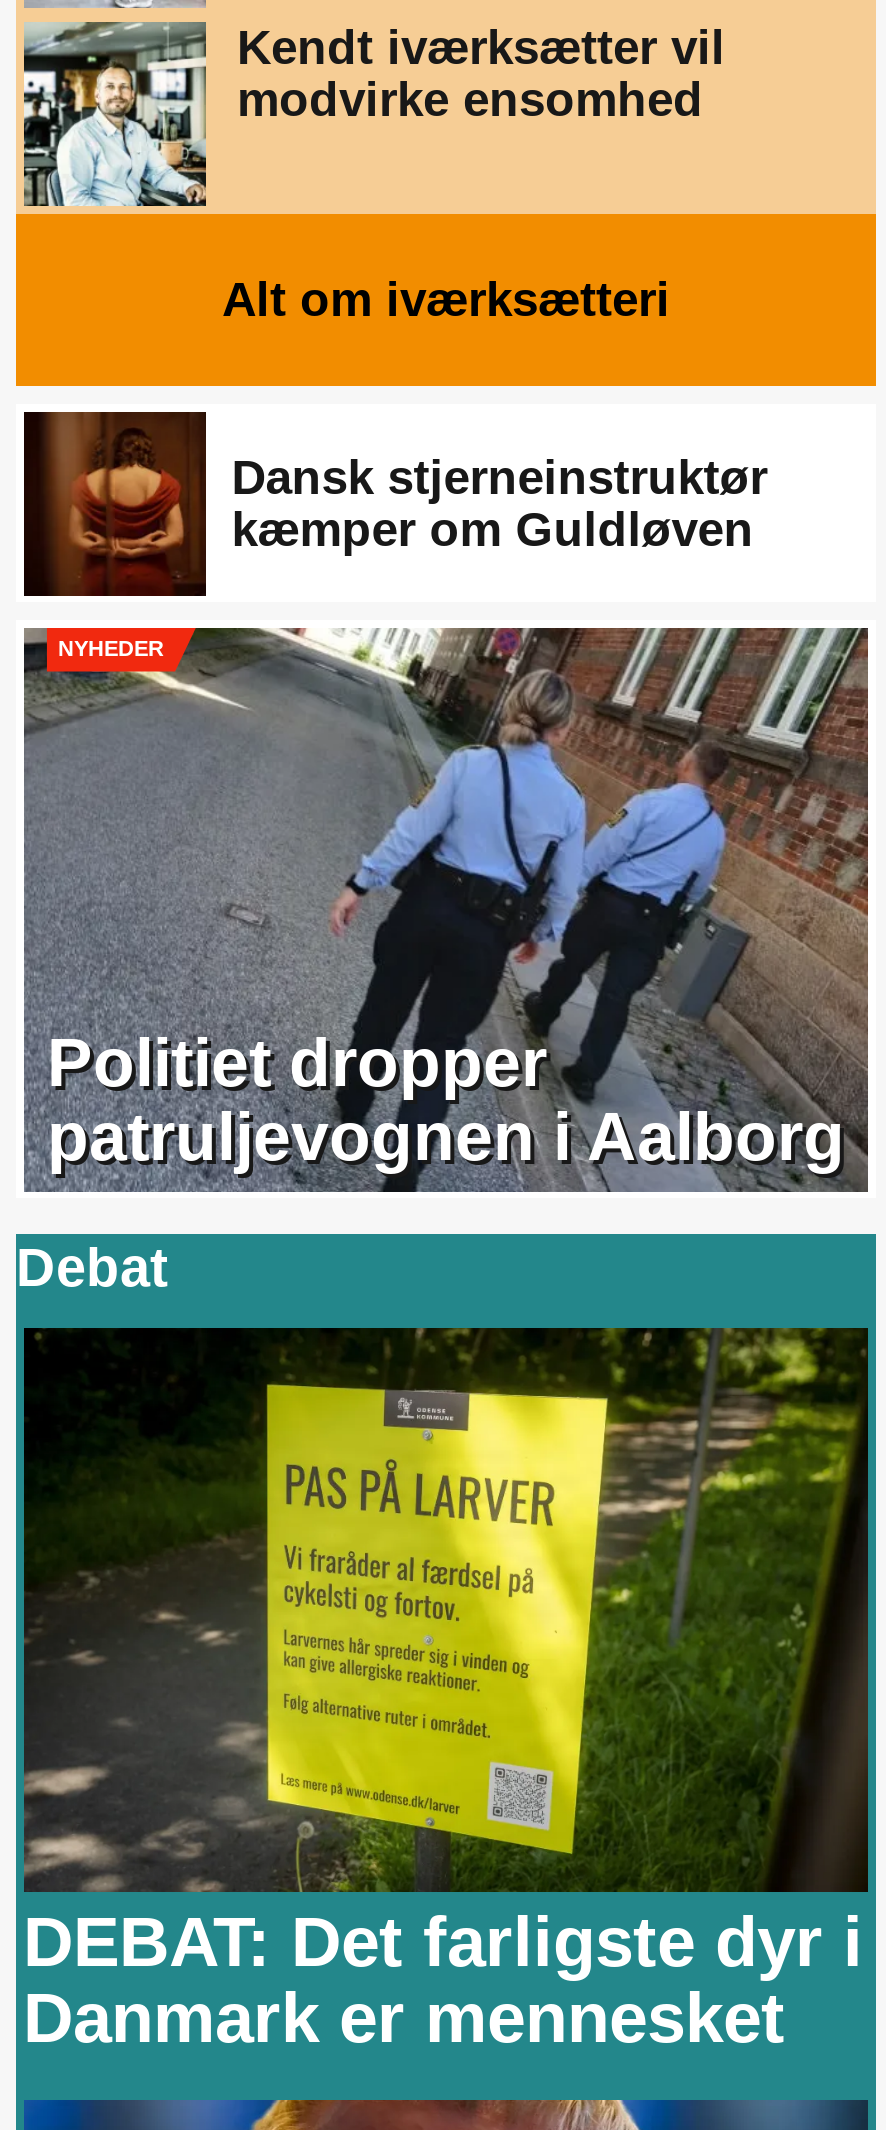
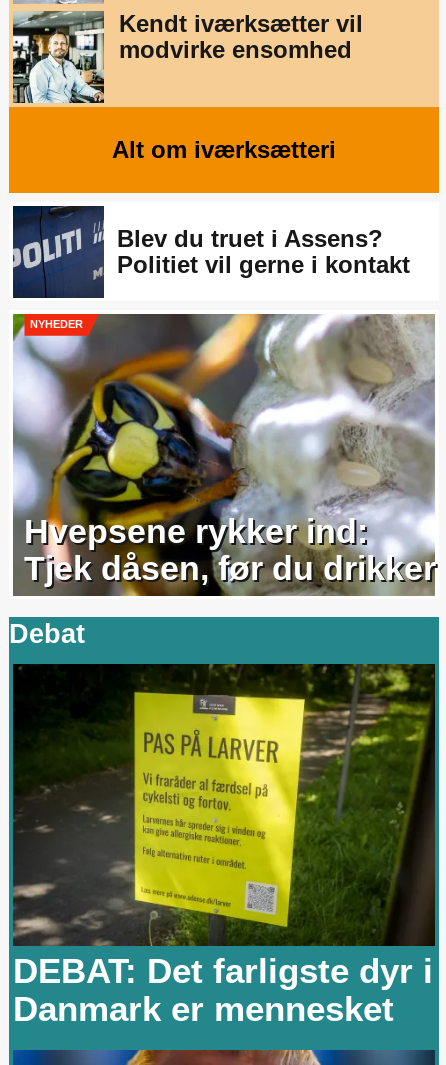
- [image]
- Dansk stjerneinstruktør
- kæmper om Guldløven
+ [image]
+ Blev du truet i Assens?
+ Politiet vil gerne i kontakt

- [image]
- Politiet dropper
- patruljevognen i Aalborg
+ [image]
+ Hvepsene rykker ind:
+ Tjek dåsen, før du drikker
